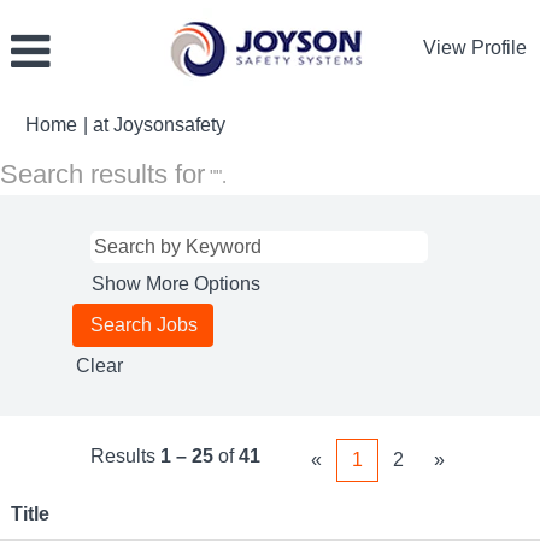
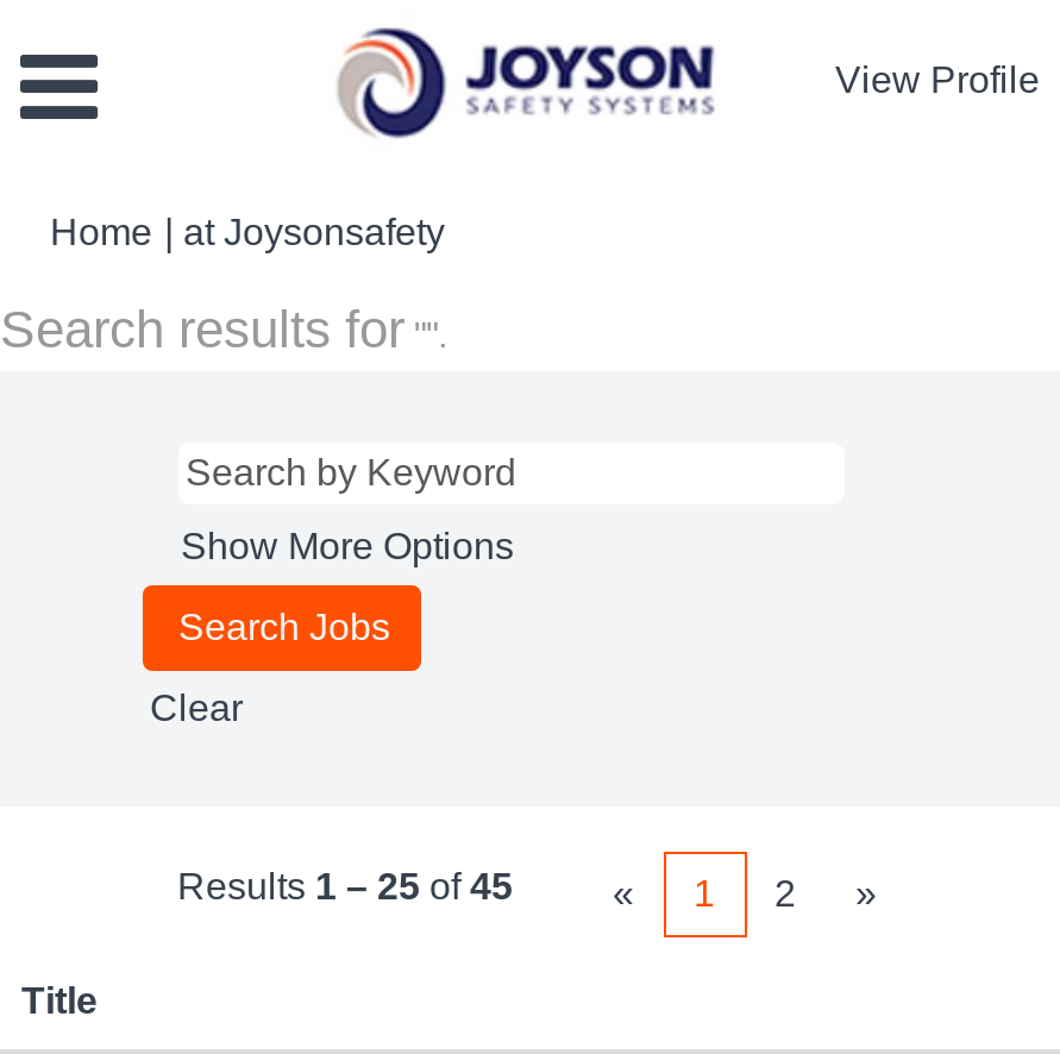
- Results 1 – 25 of 41
+ Results 1 – 25 of 45
